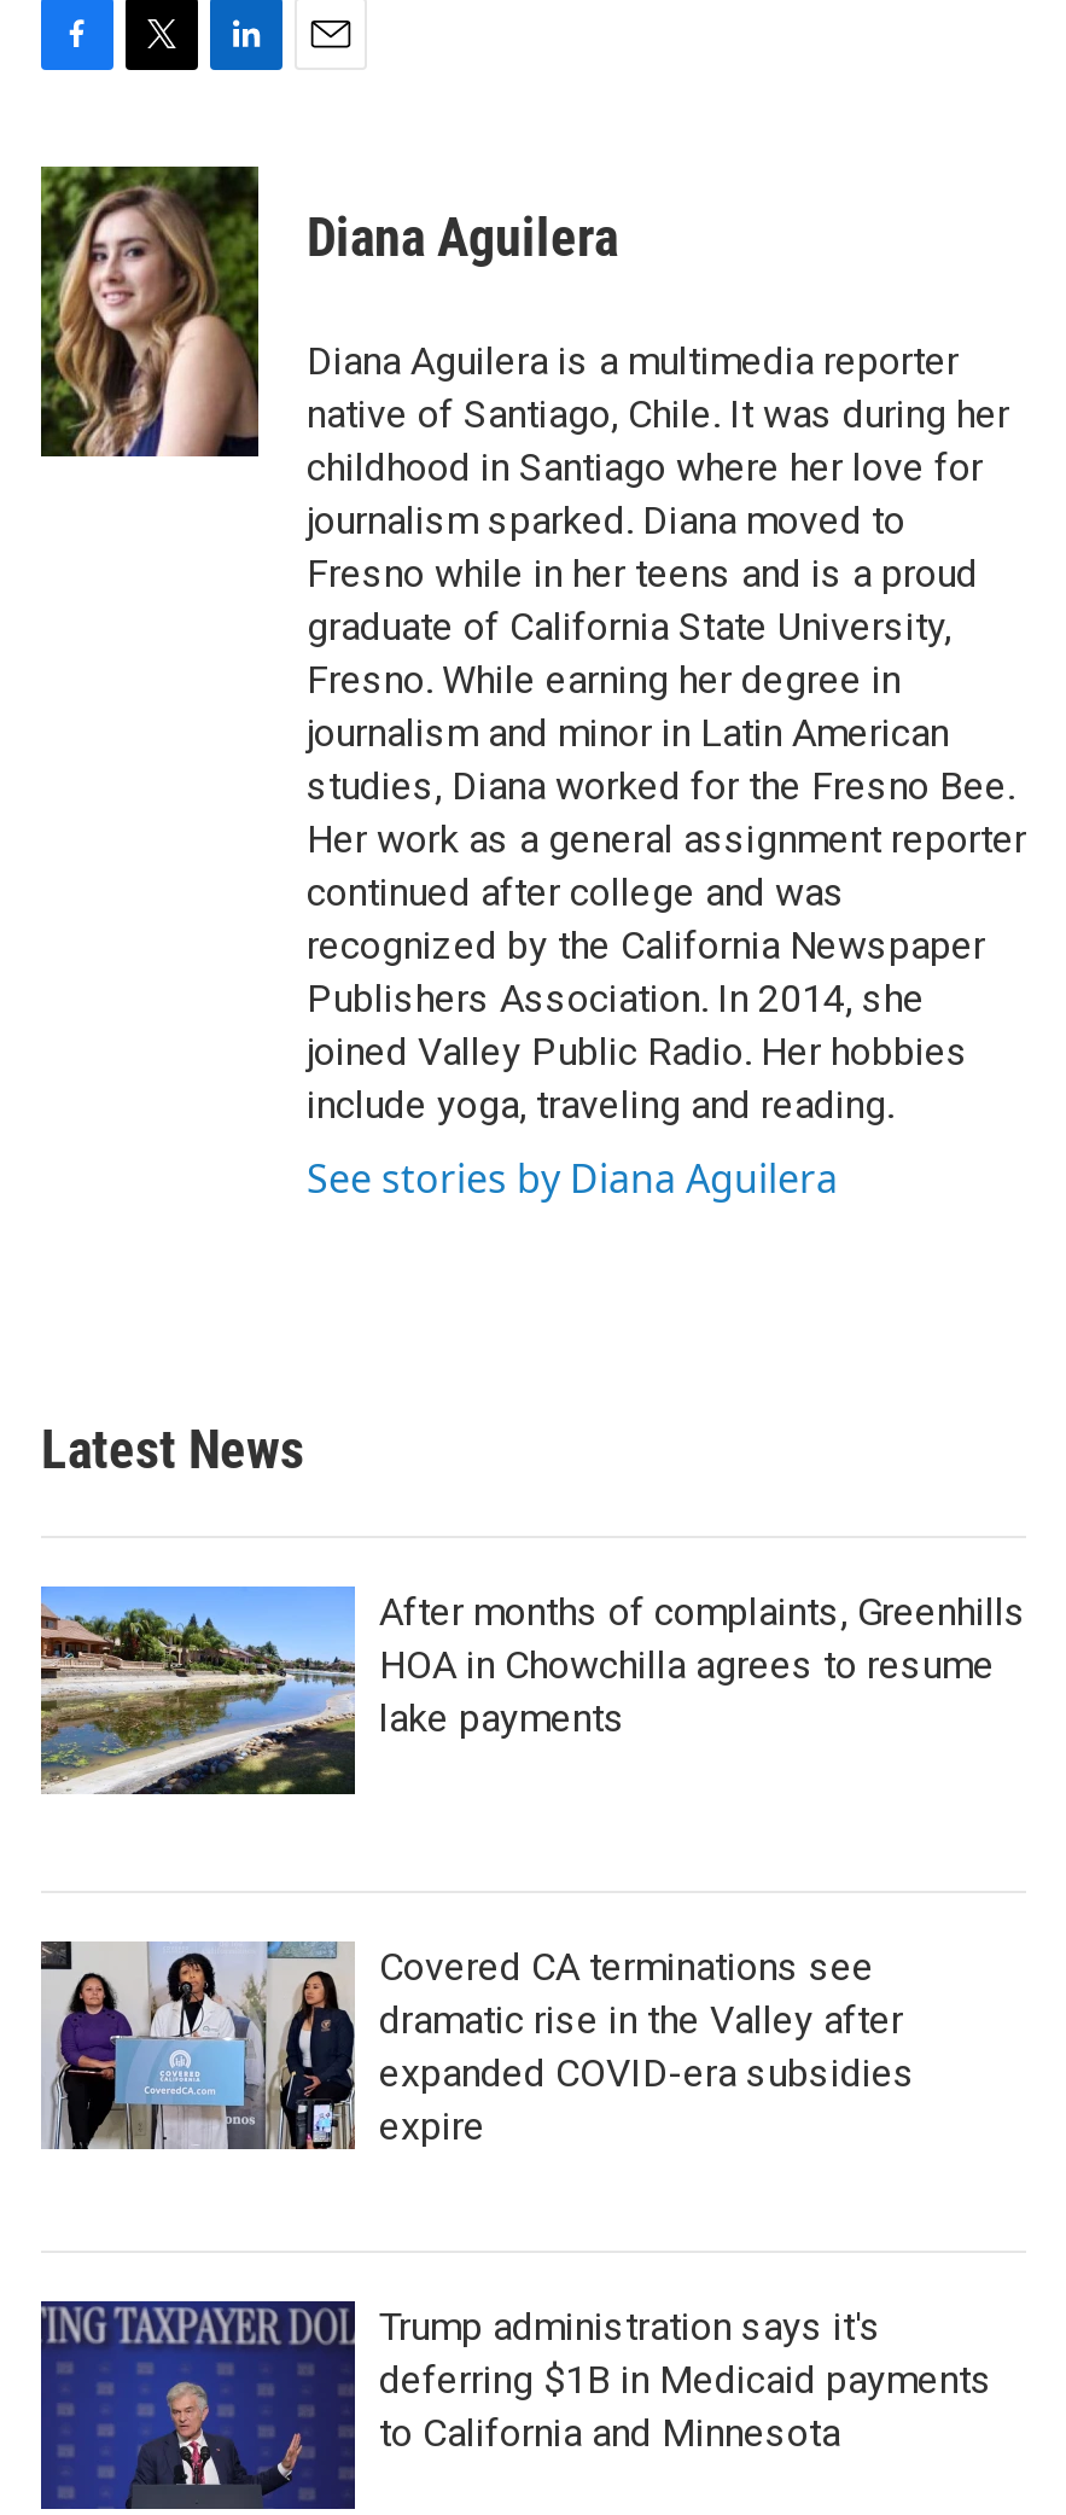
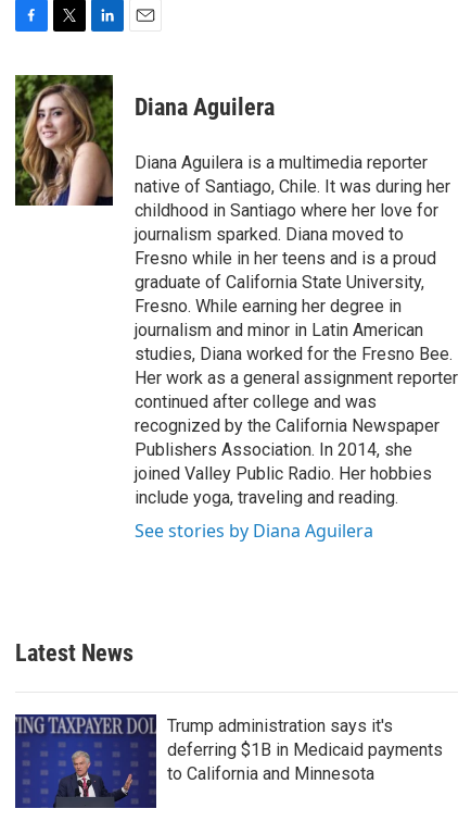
- [image]
- After months of complaints, Greenhills
- HOA in Chowchilla agrees to resume
- lake payments

- [image]
- Covered CA terminations see
- dramatic rise in the Valley after
- expanded COVID-era subsidies
- expire
